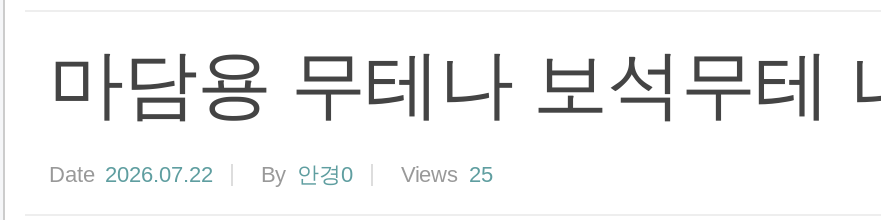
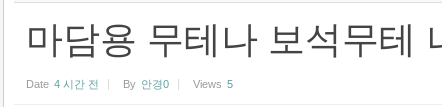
- Date 2026.07.22
+ Date 4 시간 전

- Views 25
+ Views 5
